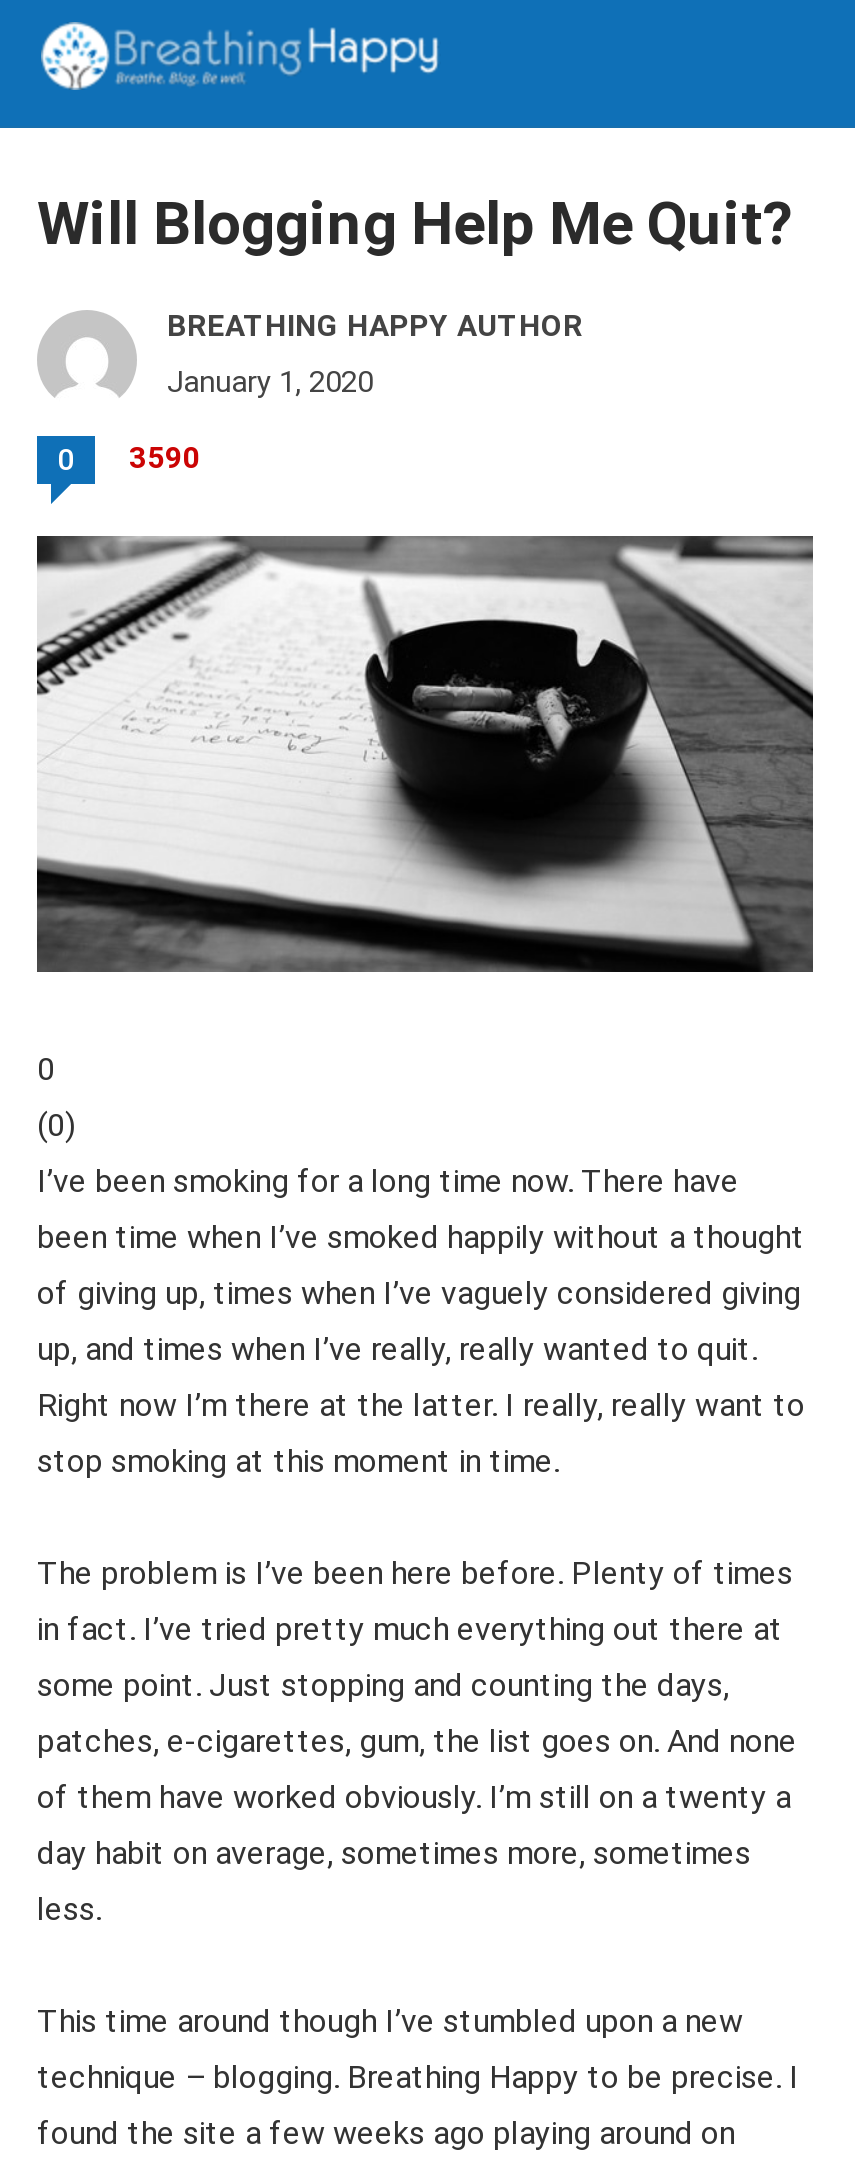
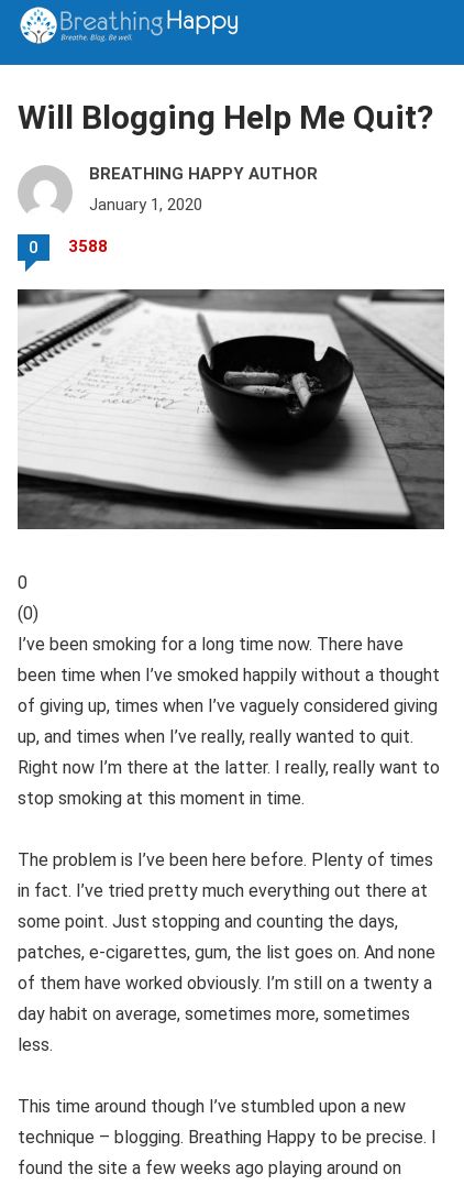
- 0 3590
+ 0 3588
